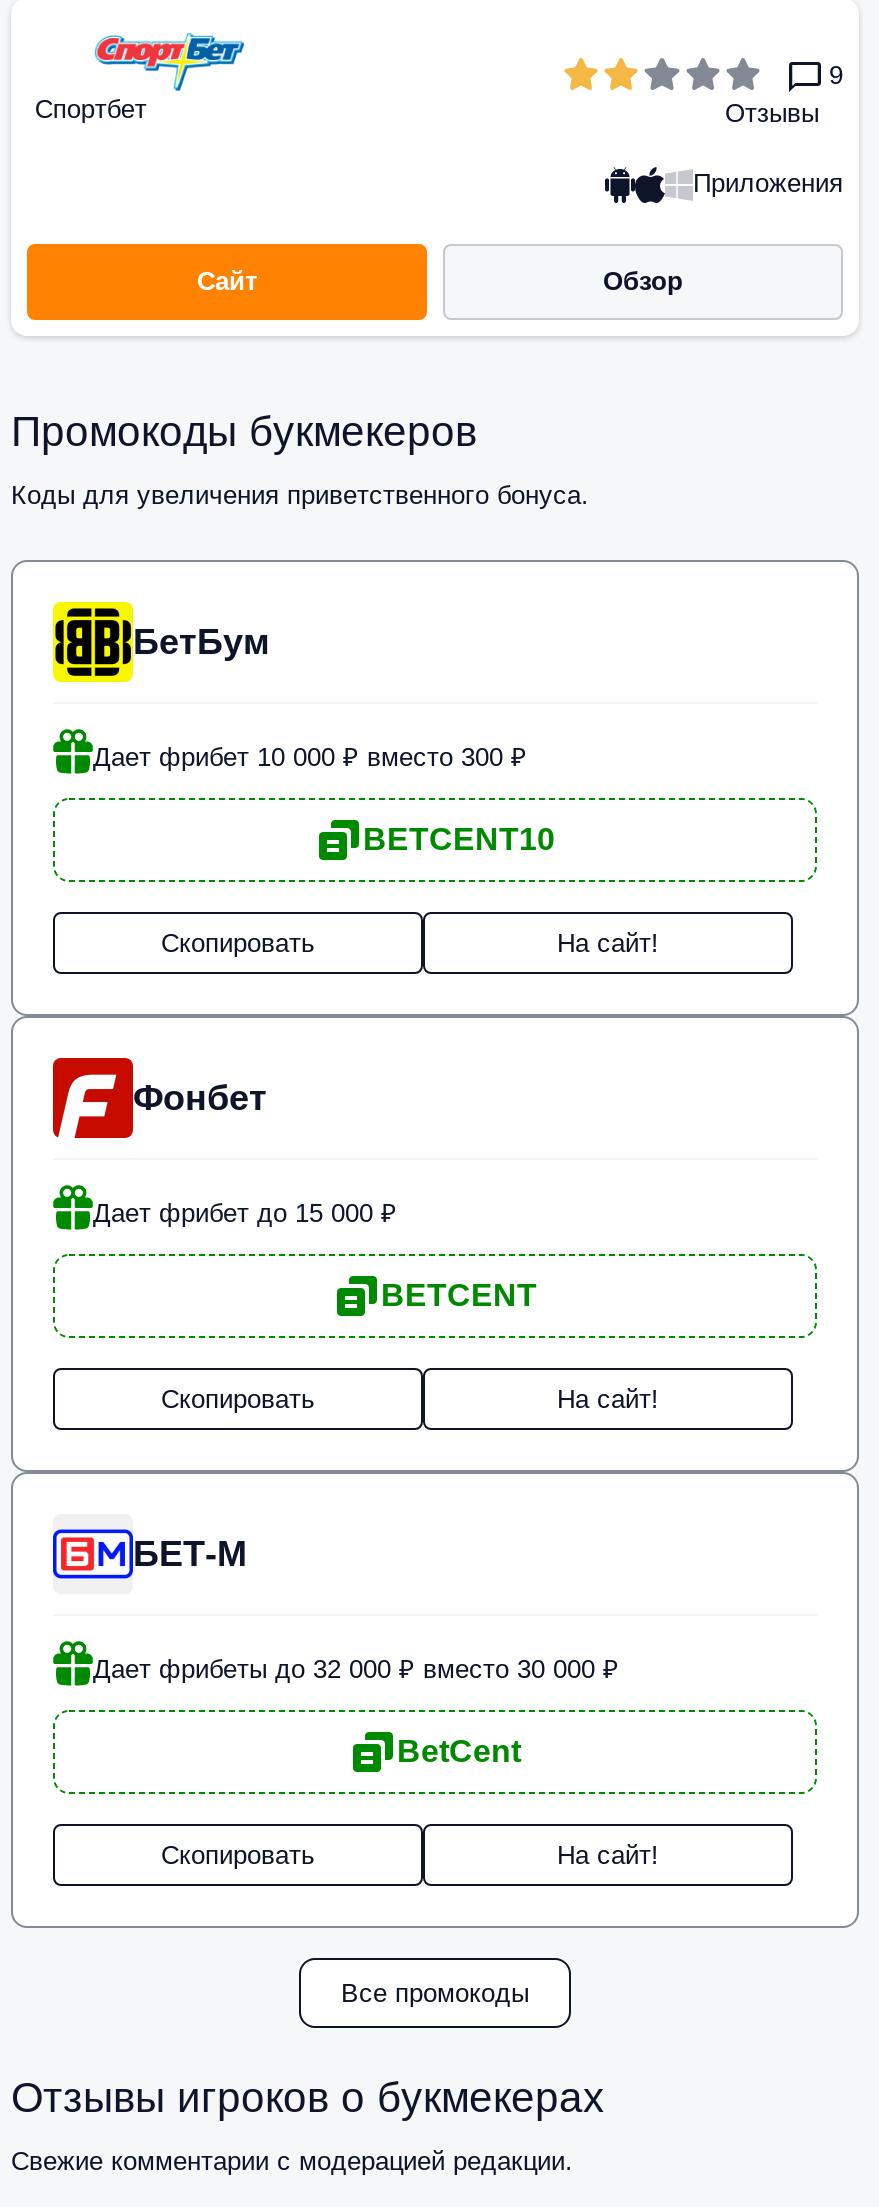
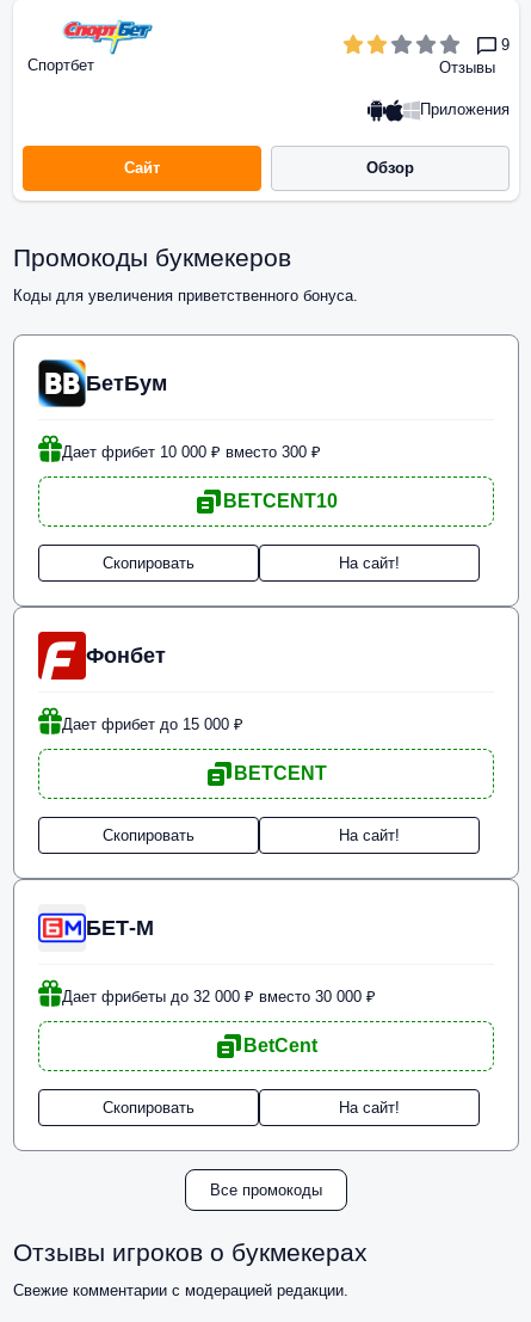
- [image]
+ [image]
